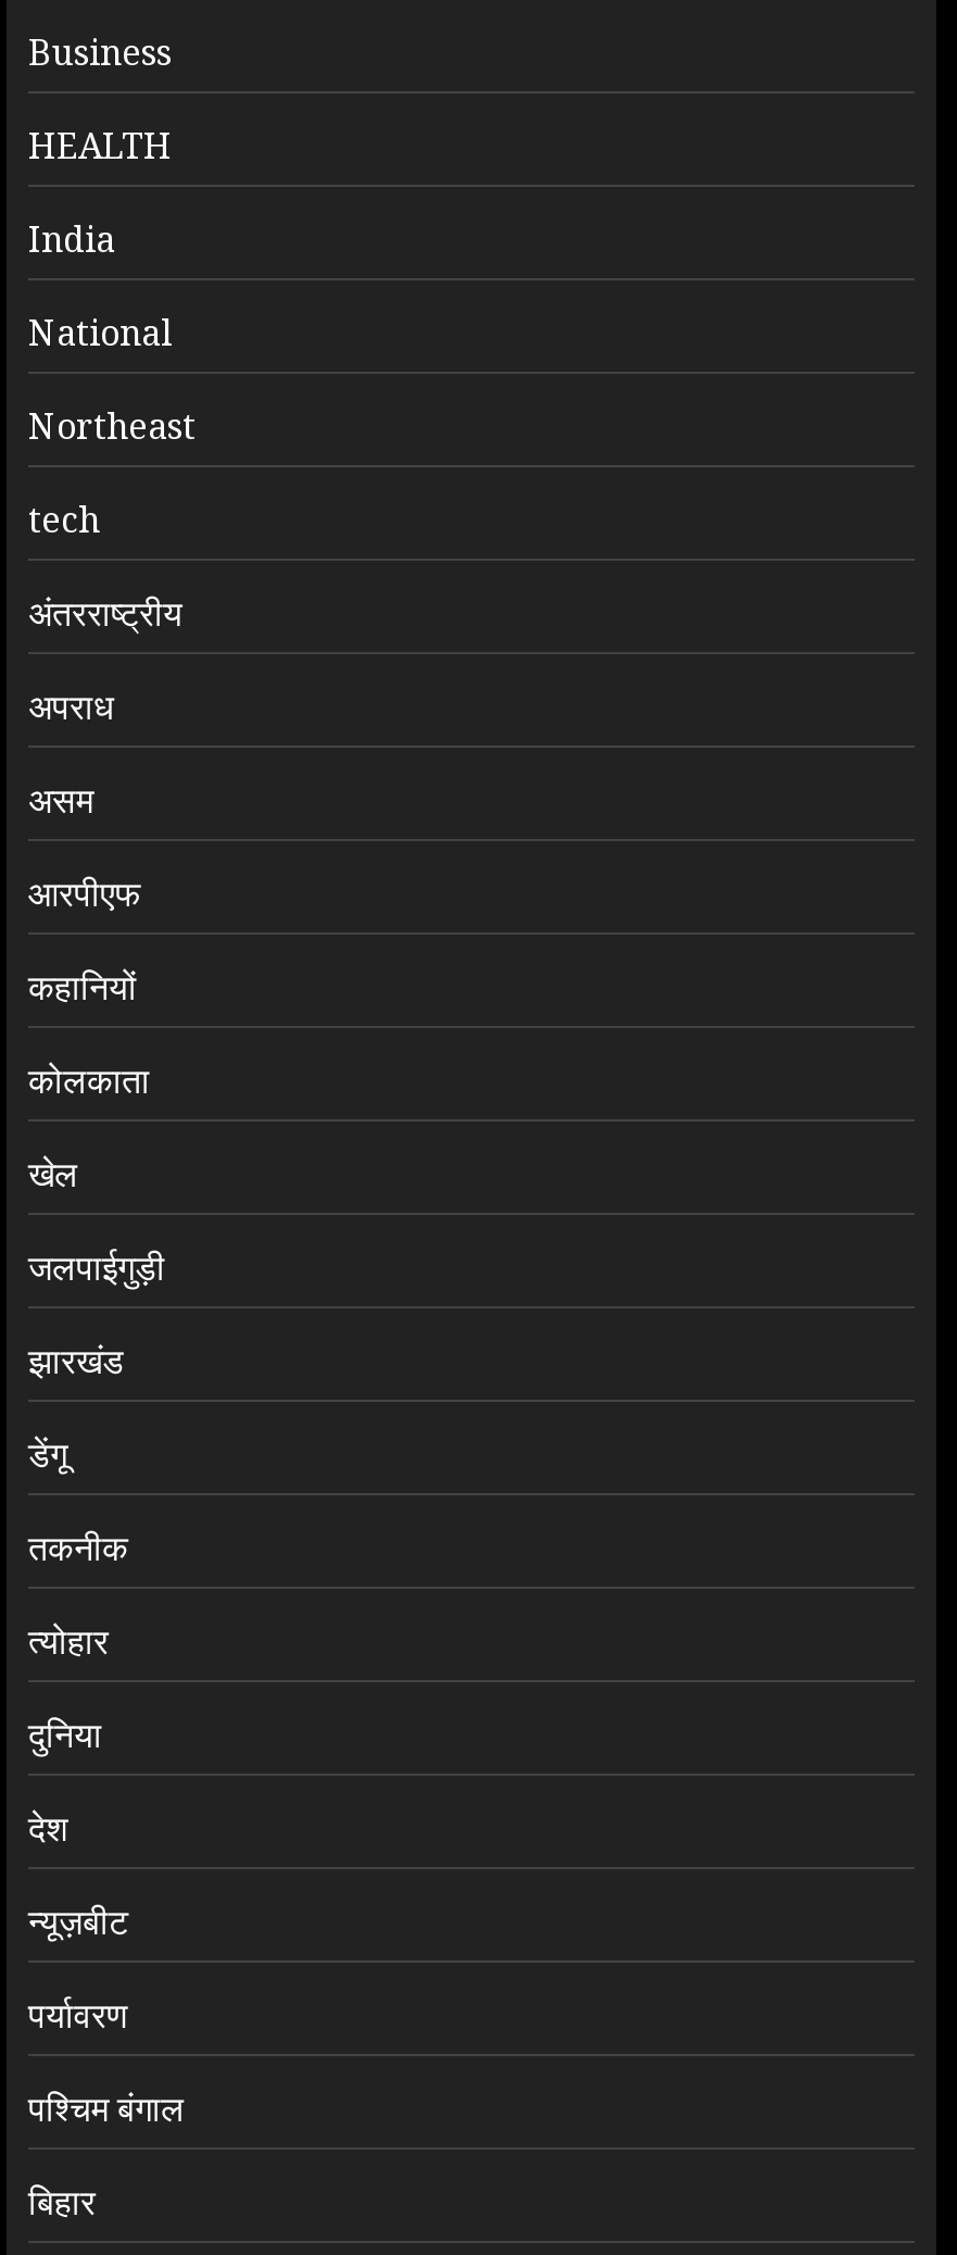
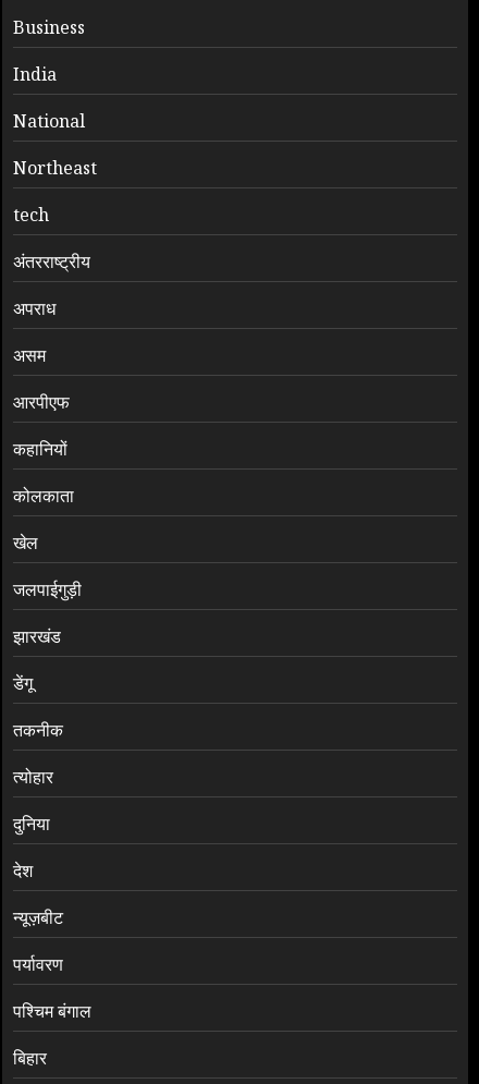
- HEALTH
